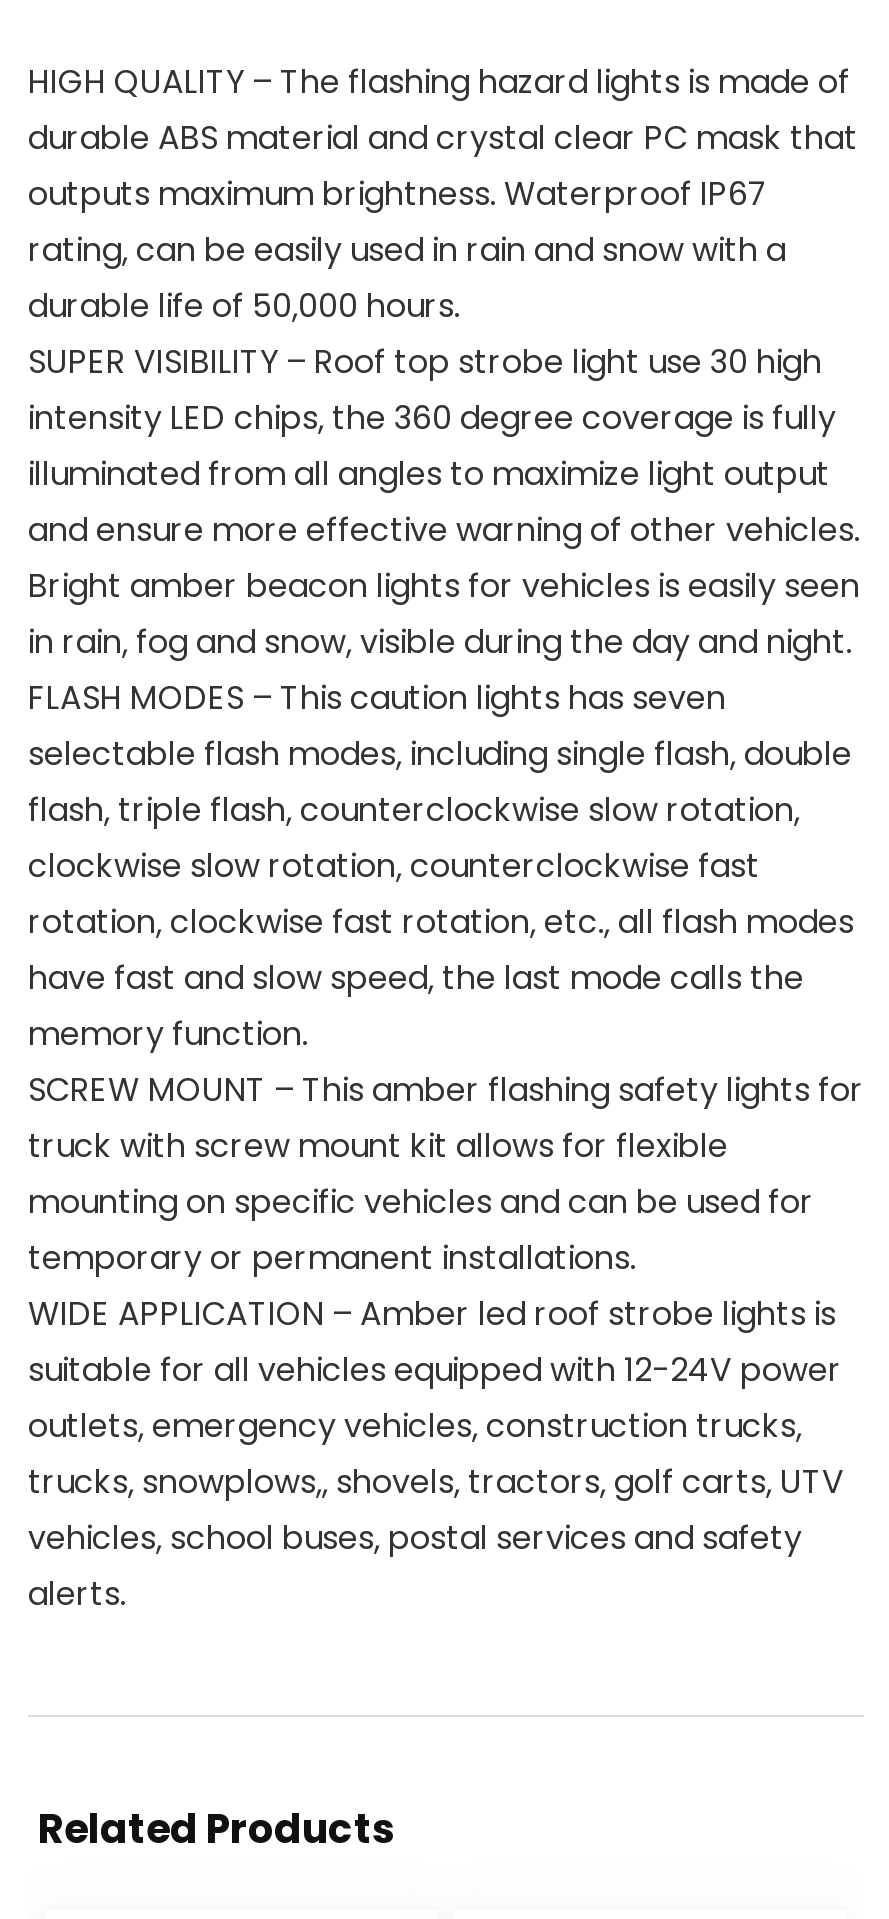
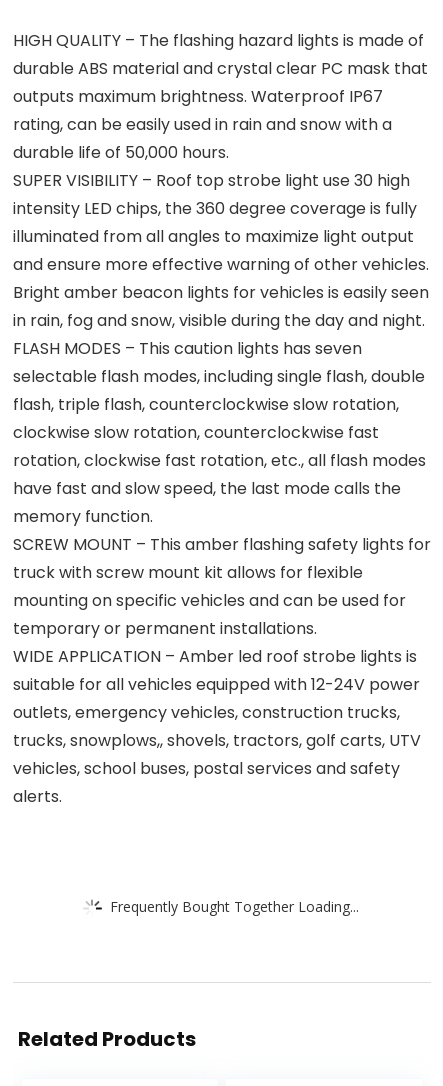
+ Frequently Bought Together Loading...
